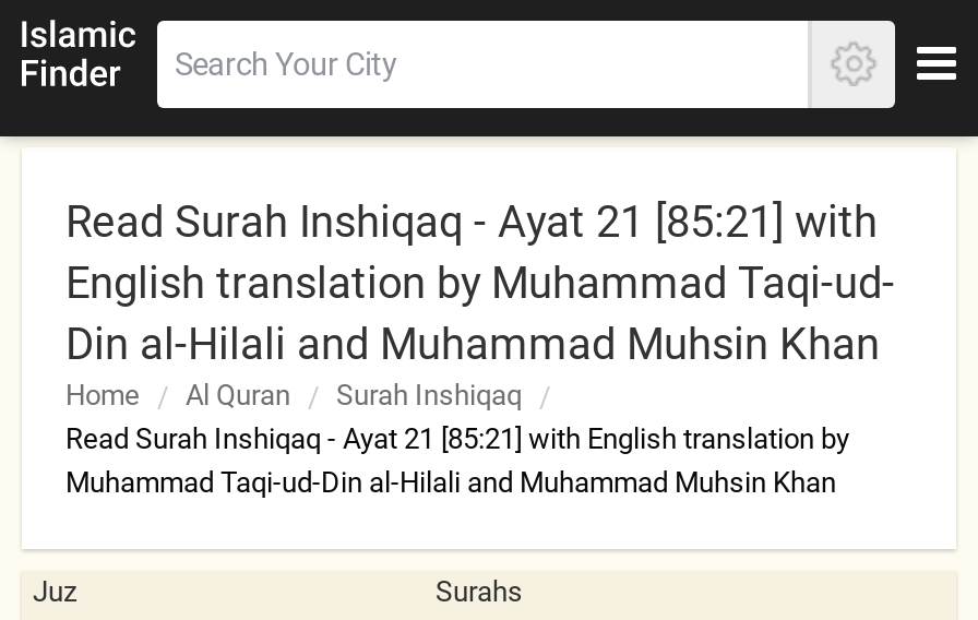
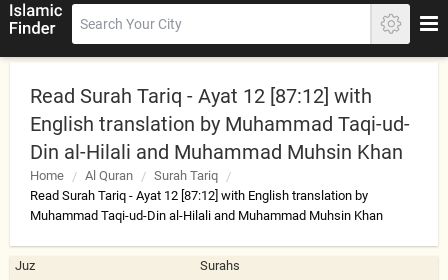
- Read Surah Inshiqaq - Ayat 21 [85:21] with
+ Read Surah Tariq - Ayat 12 [87:12] with

- Surah Inshiqaq
+ Surah Tariq

- Read Surah Inshiqaq - Ayat 21 [85:21] with English translation by
+ Read Surah Tariq - Ayat 12 [87:12] with English translation by
